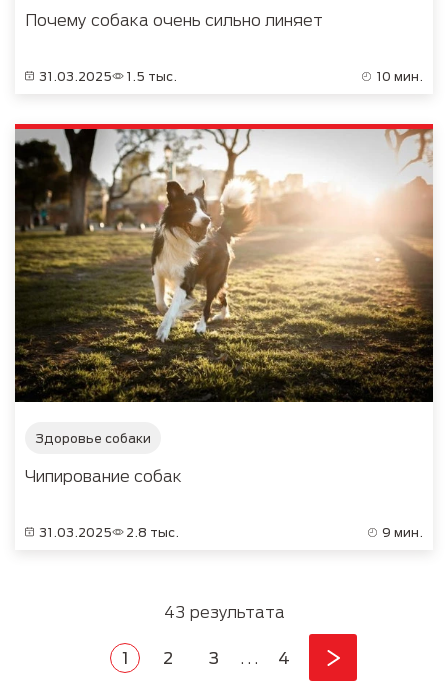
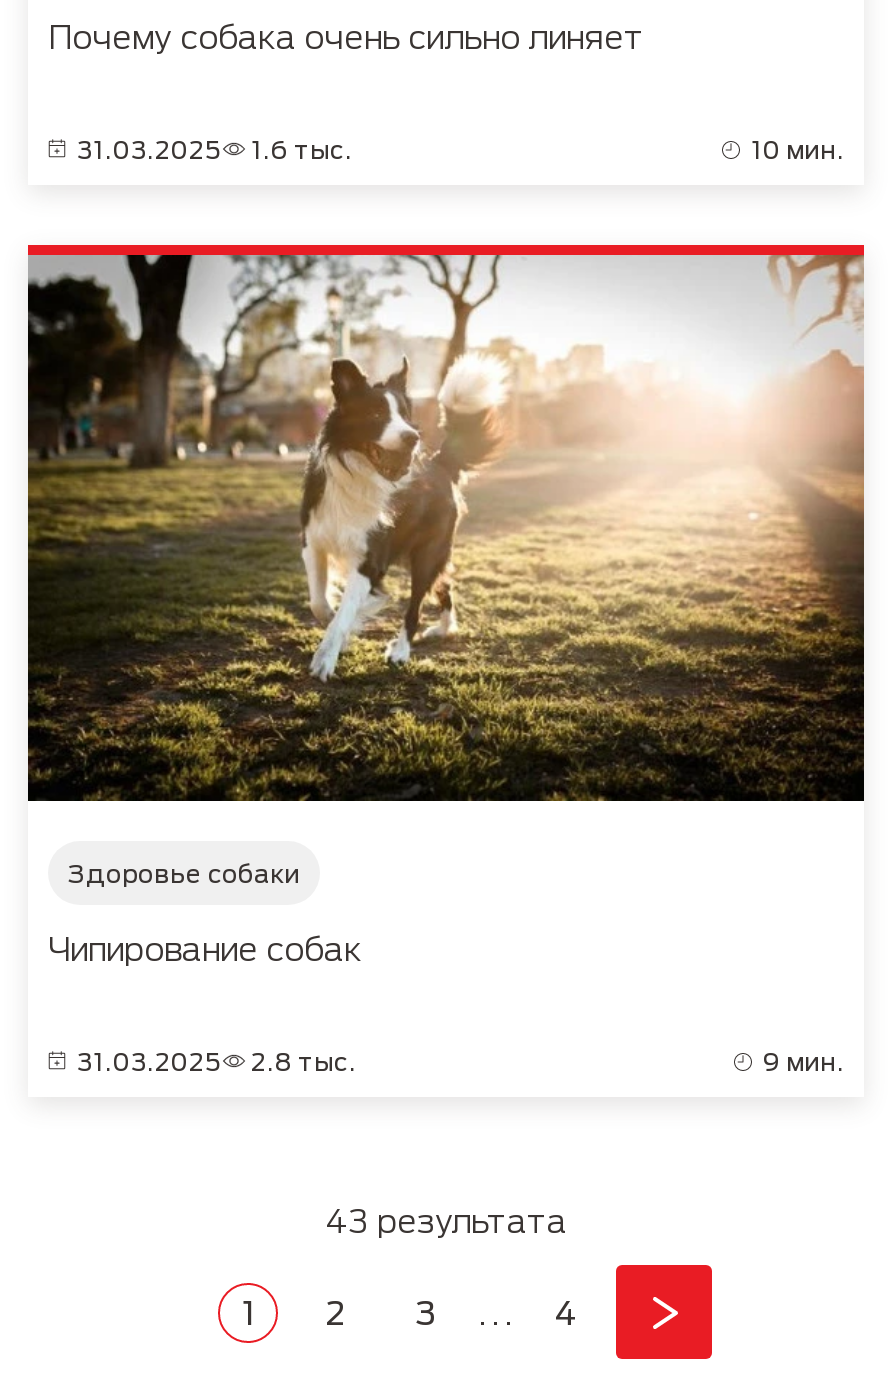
- 31.03.2025 1.5 тыс.
+ 31.03.2025 1.6 тыс.
